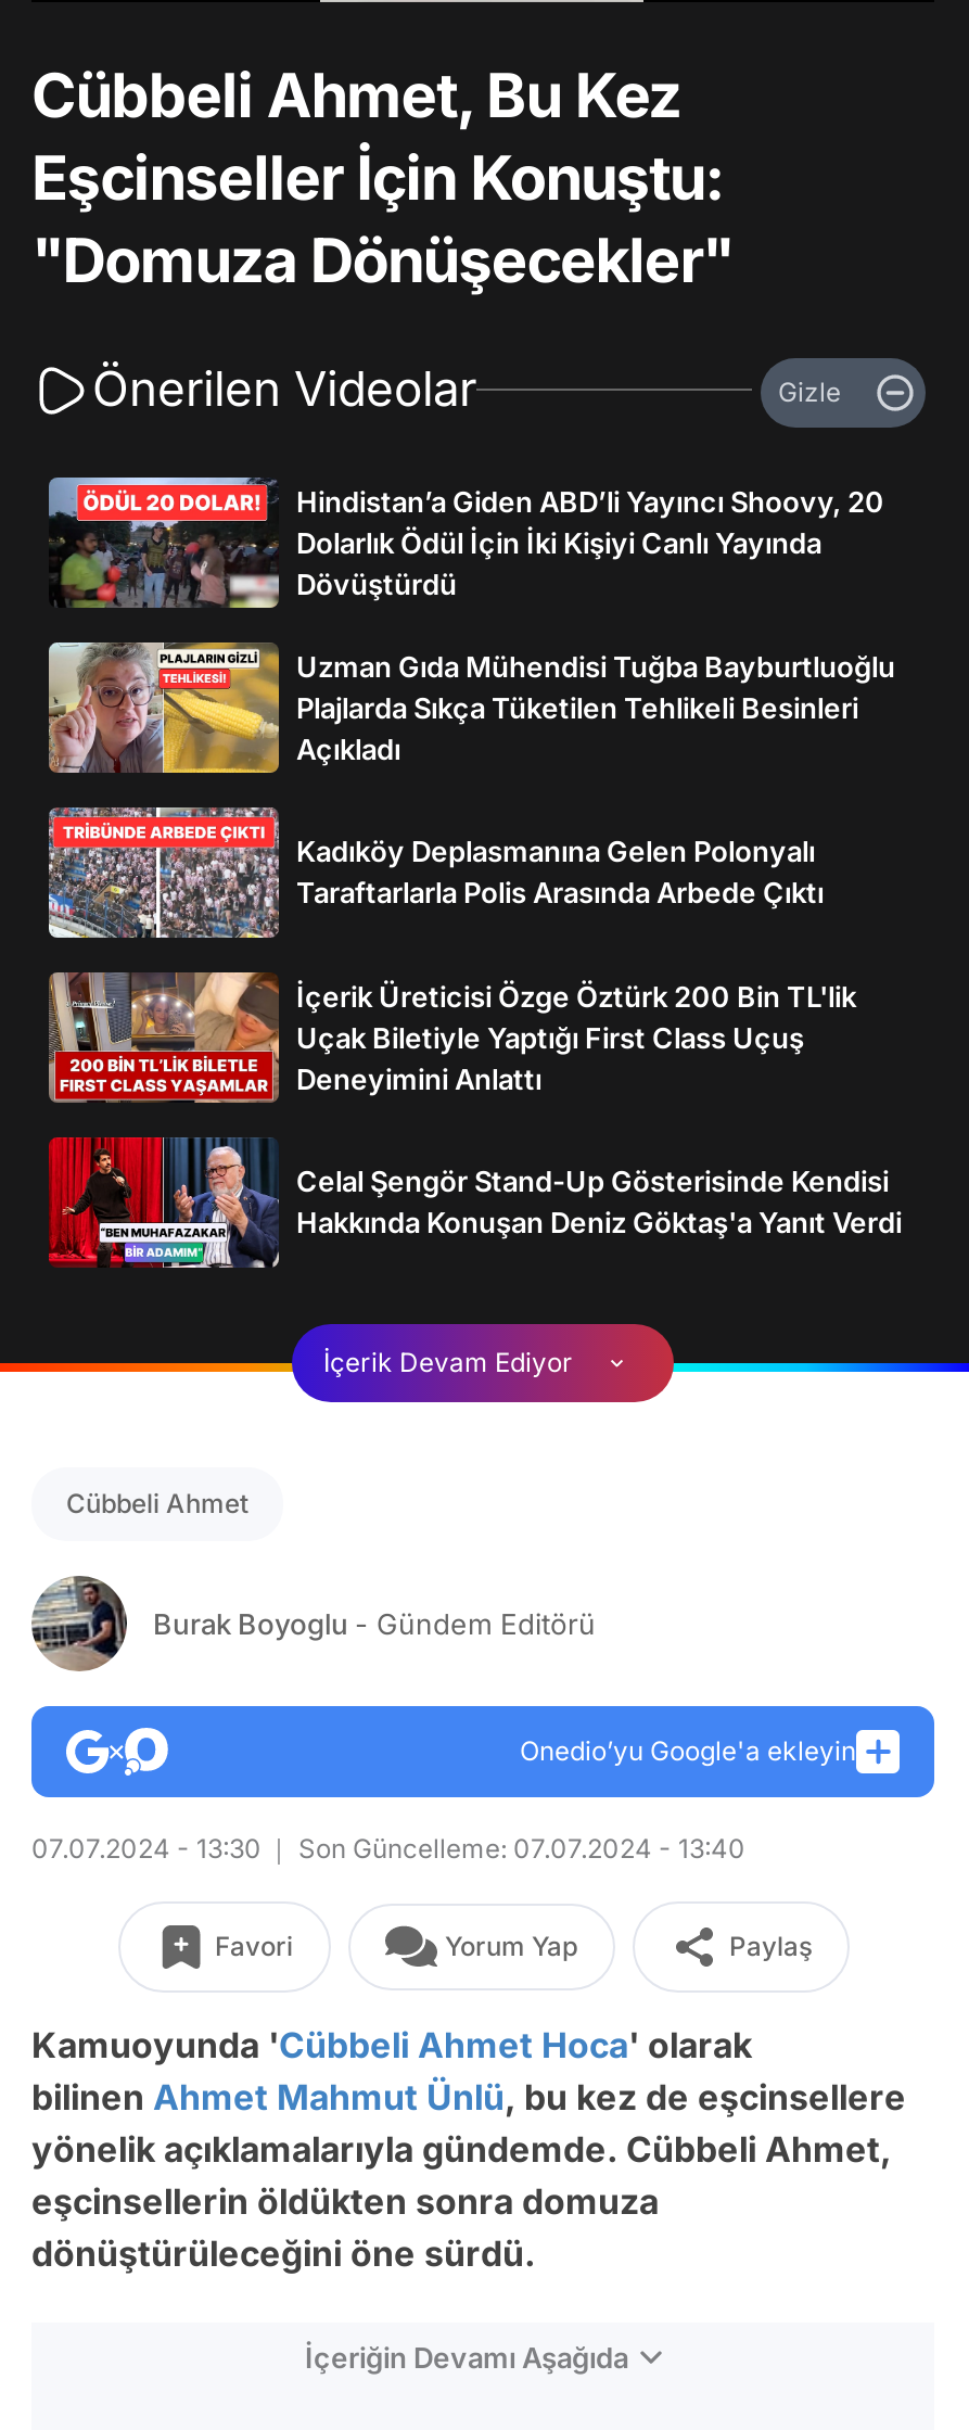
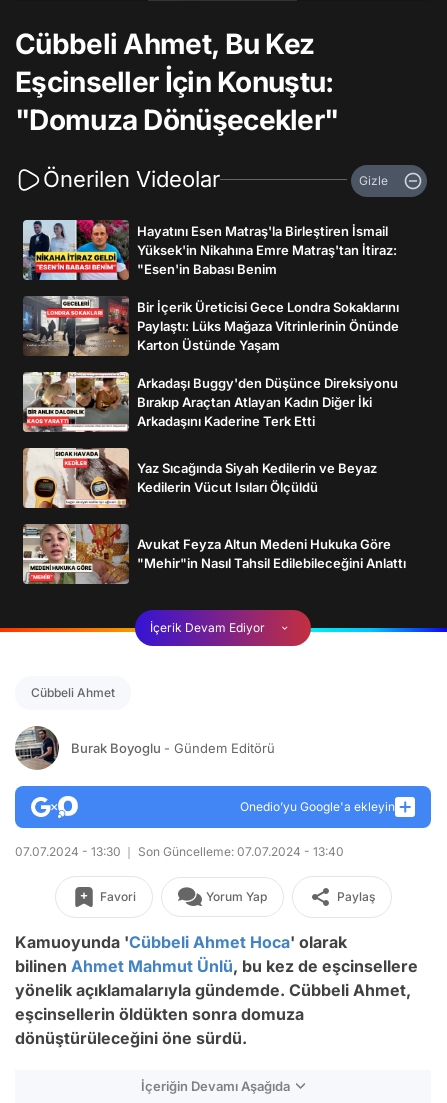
- [image]
- Hindistan’a Giden ABD’li Yayıncı Shoovy, 20
- Dolarlık Ödül İçin İki Kişiyi Canlı Yayında
- Dövüştürdü
+ [image]
+ Hayatını Esen Matraş'la Birleştiren İsmail
+ Yüksek'in Nikahına Emre Matraş'tan İtiraz:
+ "Esen'in Babası Benim

- [image]
- Uzman Gıda Mühendisi Tuğba Bayburtluoğlu
- Plajlarda Sıkça Tüketilen Tehlikeli Besinleri
- Açıkladı
+ [image]
+ Bir İçerik Üreticisi Gece Londra Sokaklarını
+ Paylaştı: Lüks Mağaza Vitrinlerinin Önünde
+ Karton Üstünde Yaşam

- [image]
- Kadıköy Deplasmanına Gelen Polonyalı
- Taraftarlarla Polis Arasında Arbede Çıktı
+ [image]
+ Arkadaşı Buggy'den Düşünce Direksiyonu
+ Bırakıp Araçtan Atlayan Kadın Diğer İki
+ Arkadaşını Kaderine Terk Etti

- [image]
- İçerik Üreticisi Özge Öztürk 200 Bin TL'lik
- Uçak Biletiyle Yaptığı First Class Uçuş
- Deneyimini Anlattı
+ [image]
+ Yaz Sıcağında Siyah Kedilerin ve Beyaz
+ Kedilerin Vücut Isıları Ölçüldü

- [image]
- Celal Şengör Stand-Up Gösterisinde Kendisi
- Hakkında Konuşan Deniz Göktaş'a Yanıt Verdi
+ [image]
+ Avukat Feyza Altun Medeni Hukuka Göre
+ "Mehir"in Nasıl Tahsil Edilebileceğini Anlattı
